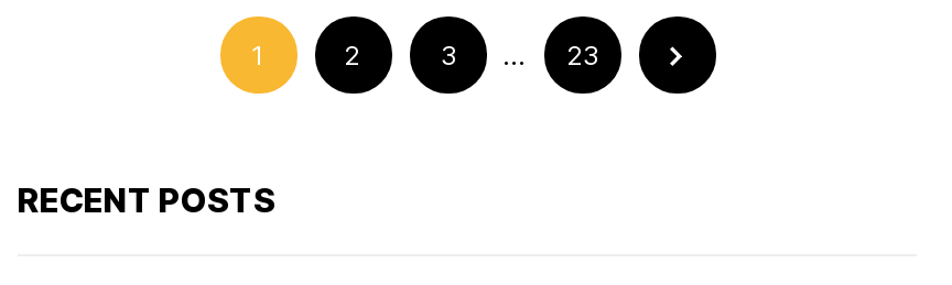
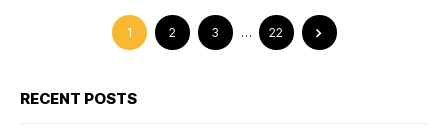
- 23
+ 22
